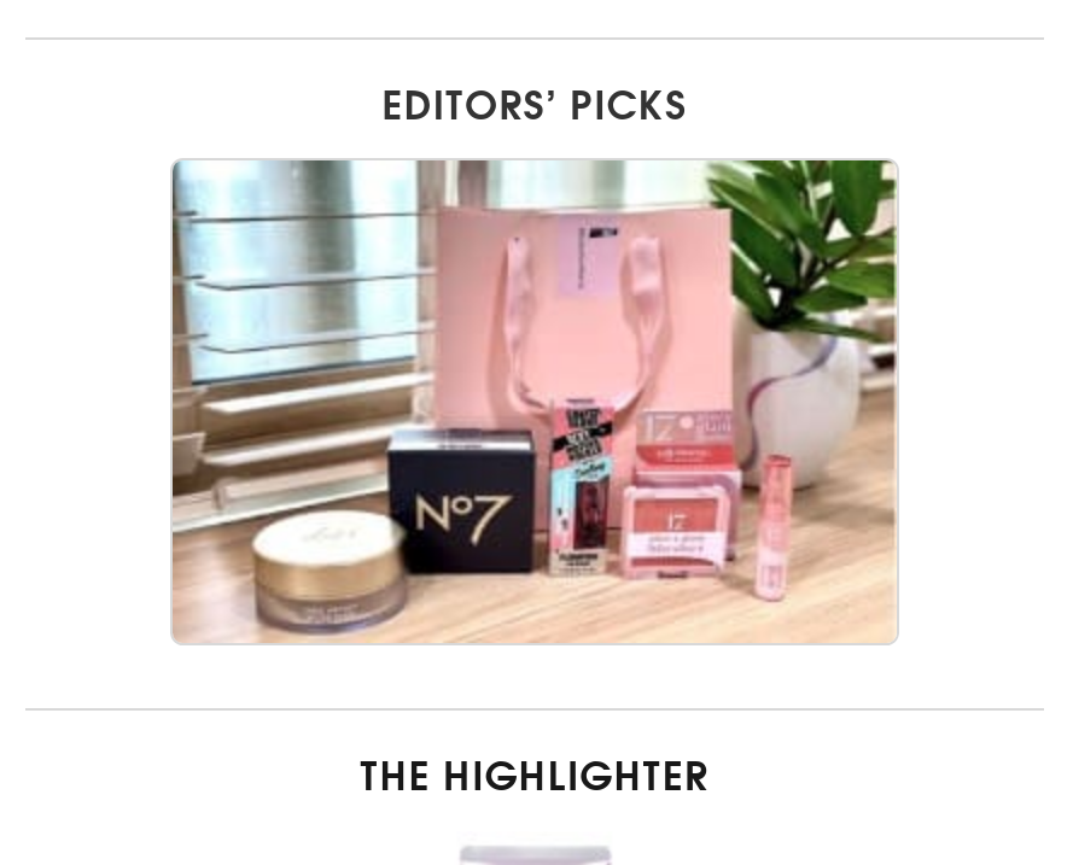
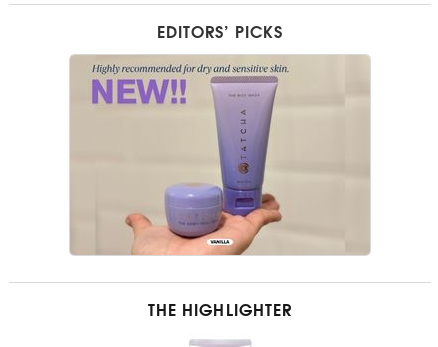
- [image]
+ [image]
